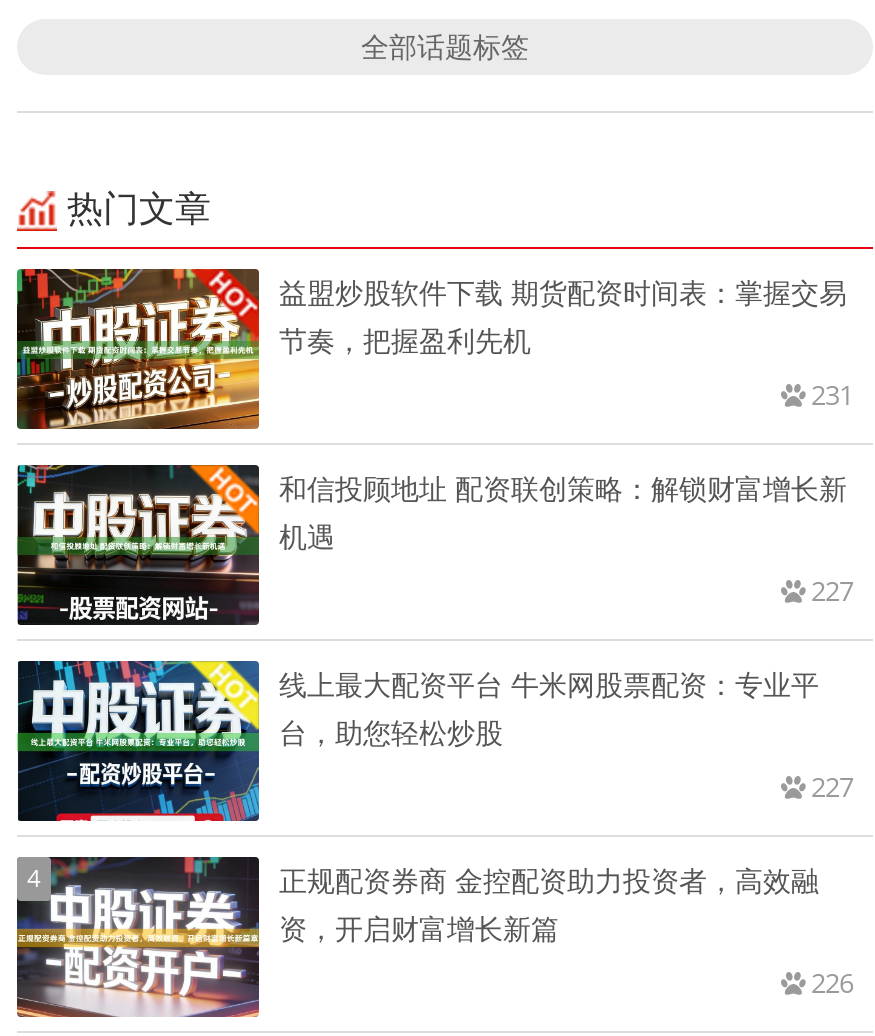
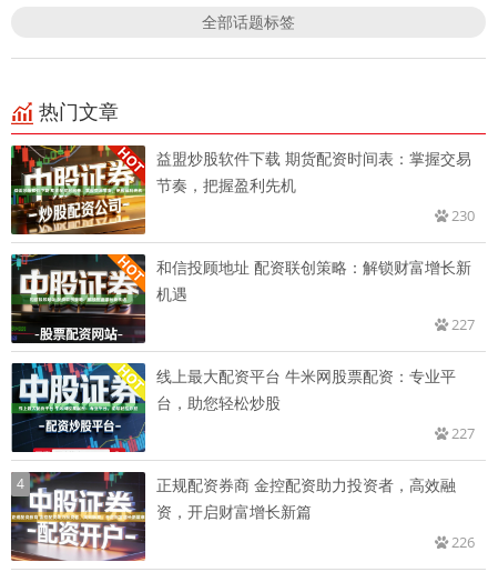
- 231
+ 230
